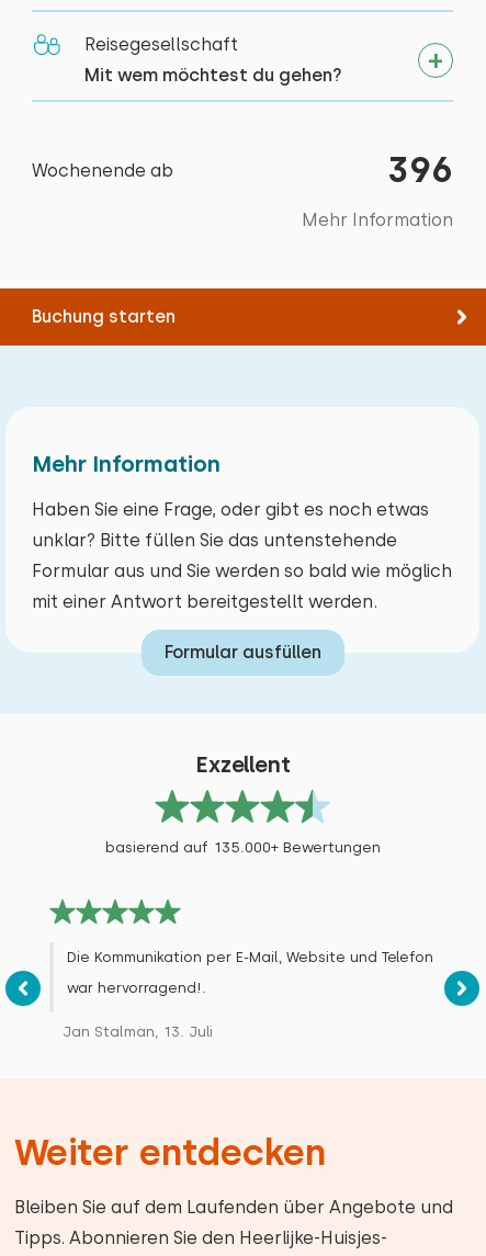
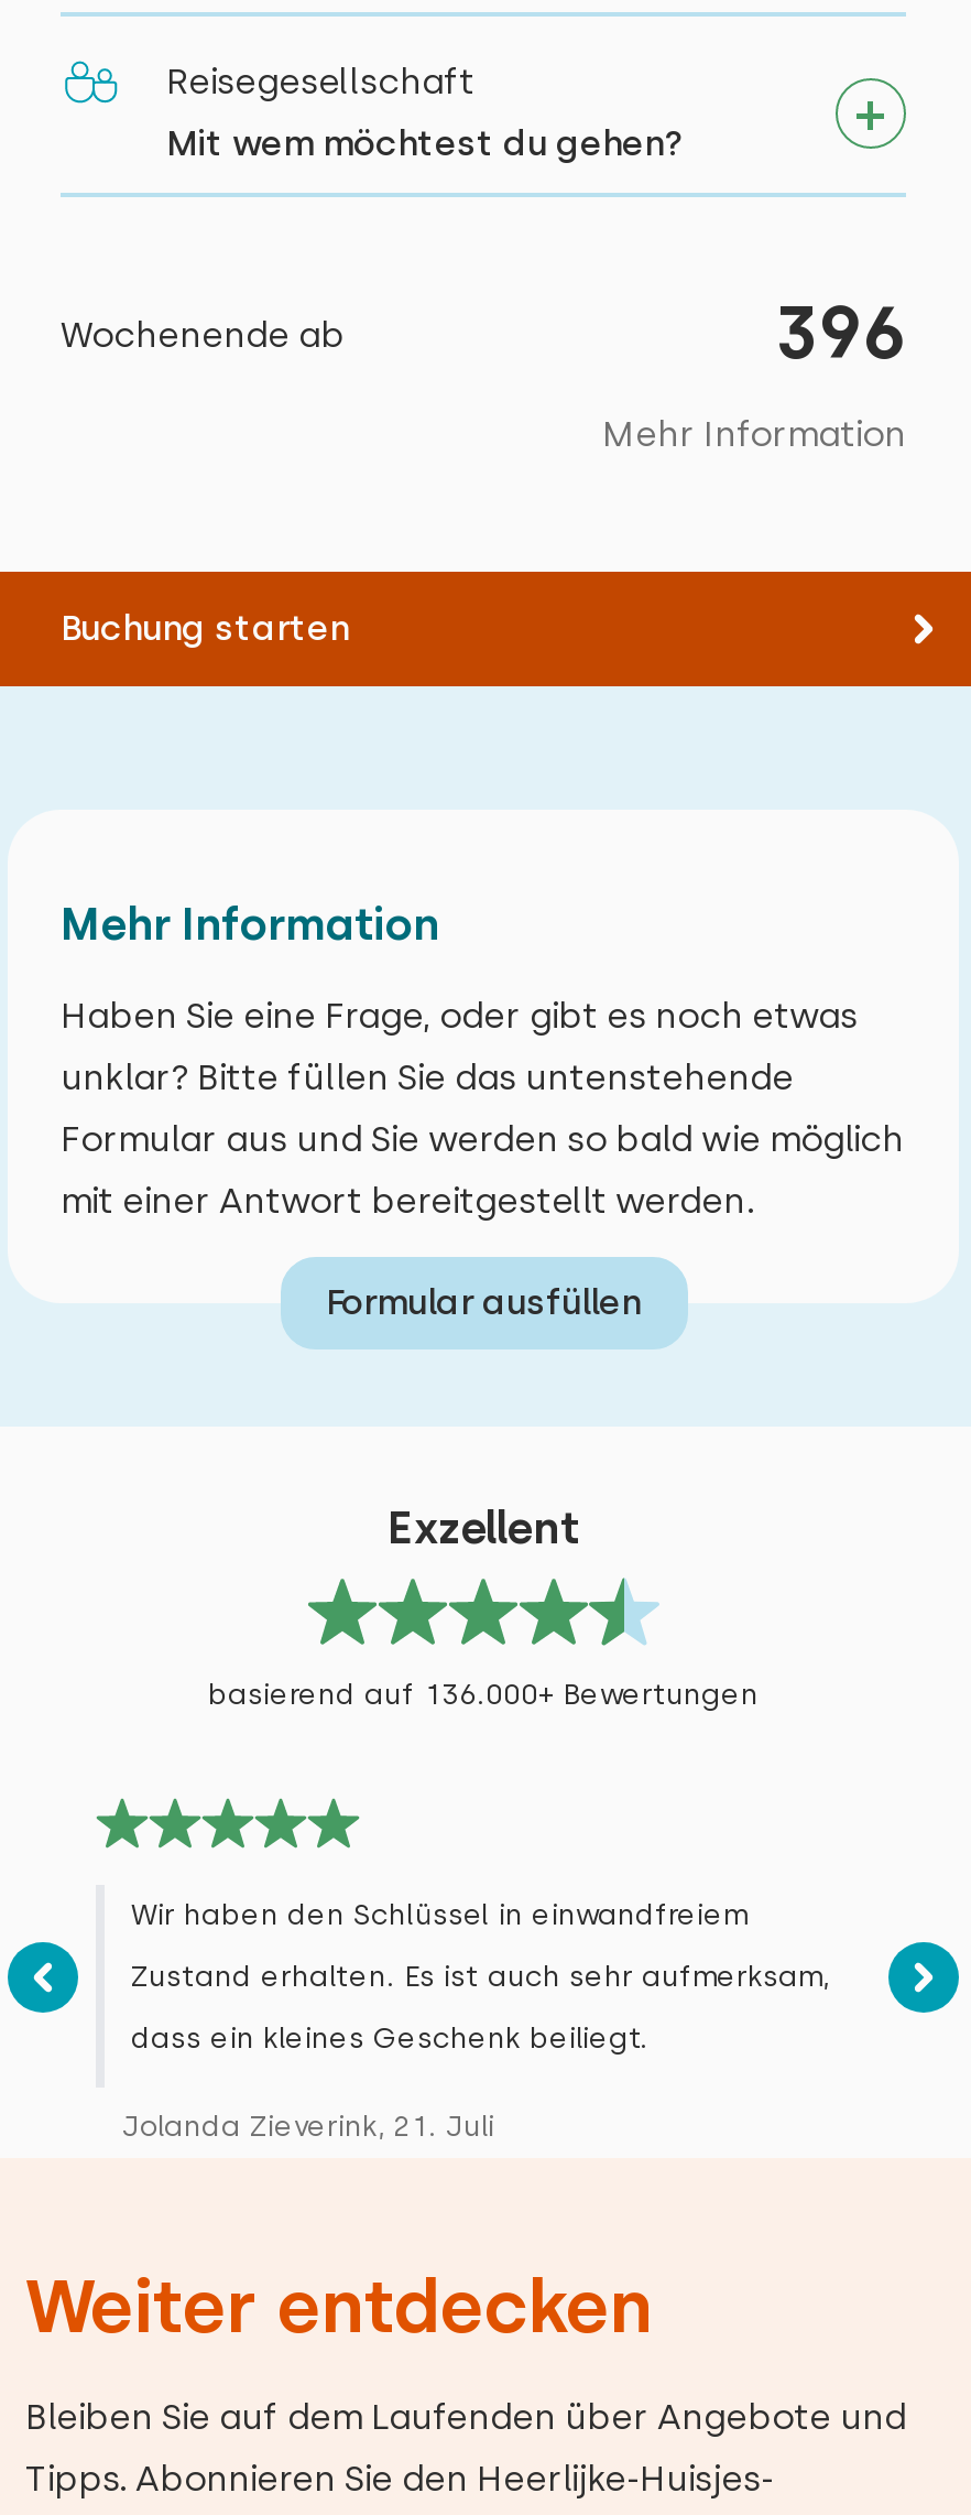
- basierend auf 135.000+ Bewertungen
+ basierend auf 136.000+ Bewertungen

- Die Kommunikation per E-Mail, Website und Telefon
- war hervorragend!.
- Jan Stalman, 13. Juli
+ Wir haben den Schlüssel in einwandfreiem
+ Zustand erhalten. Es ist auch sehr aufmerksam,
+ dass ein kleines Geschenk beiliegt.
+ Jolanda Zieverink, 21. Juli
